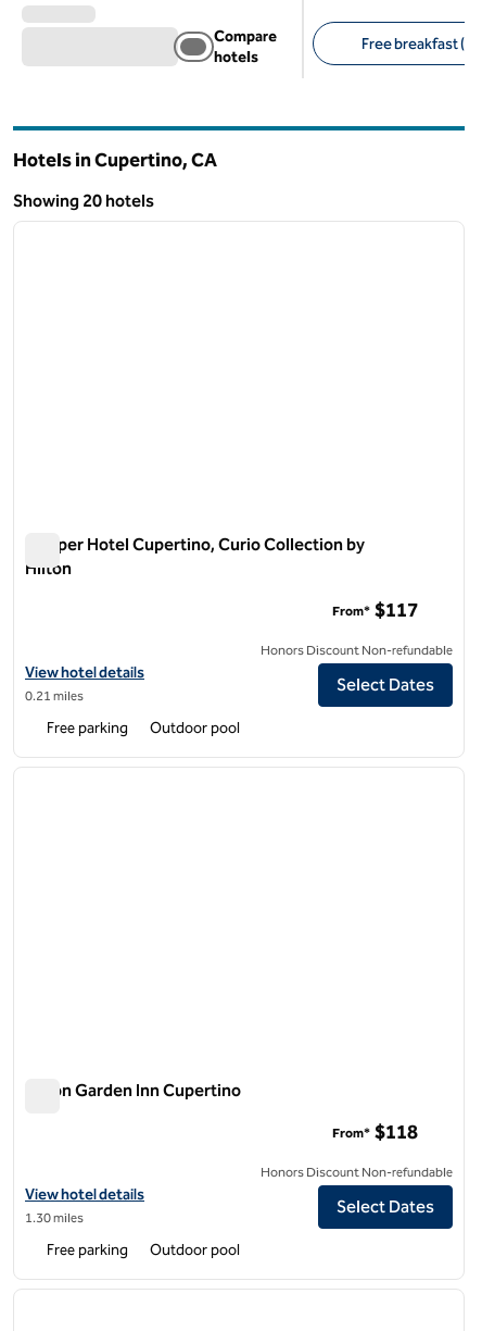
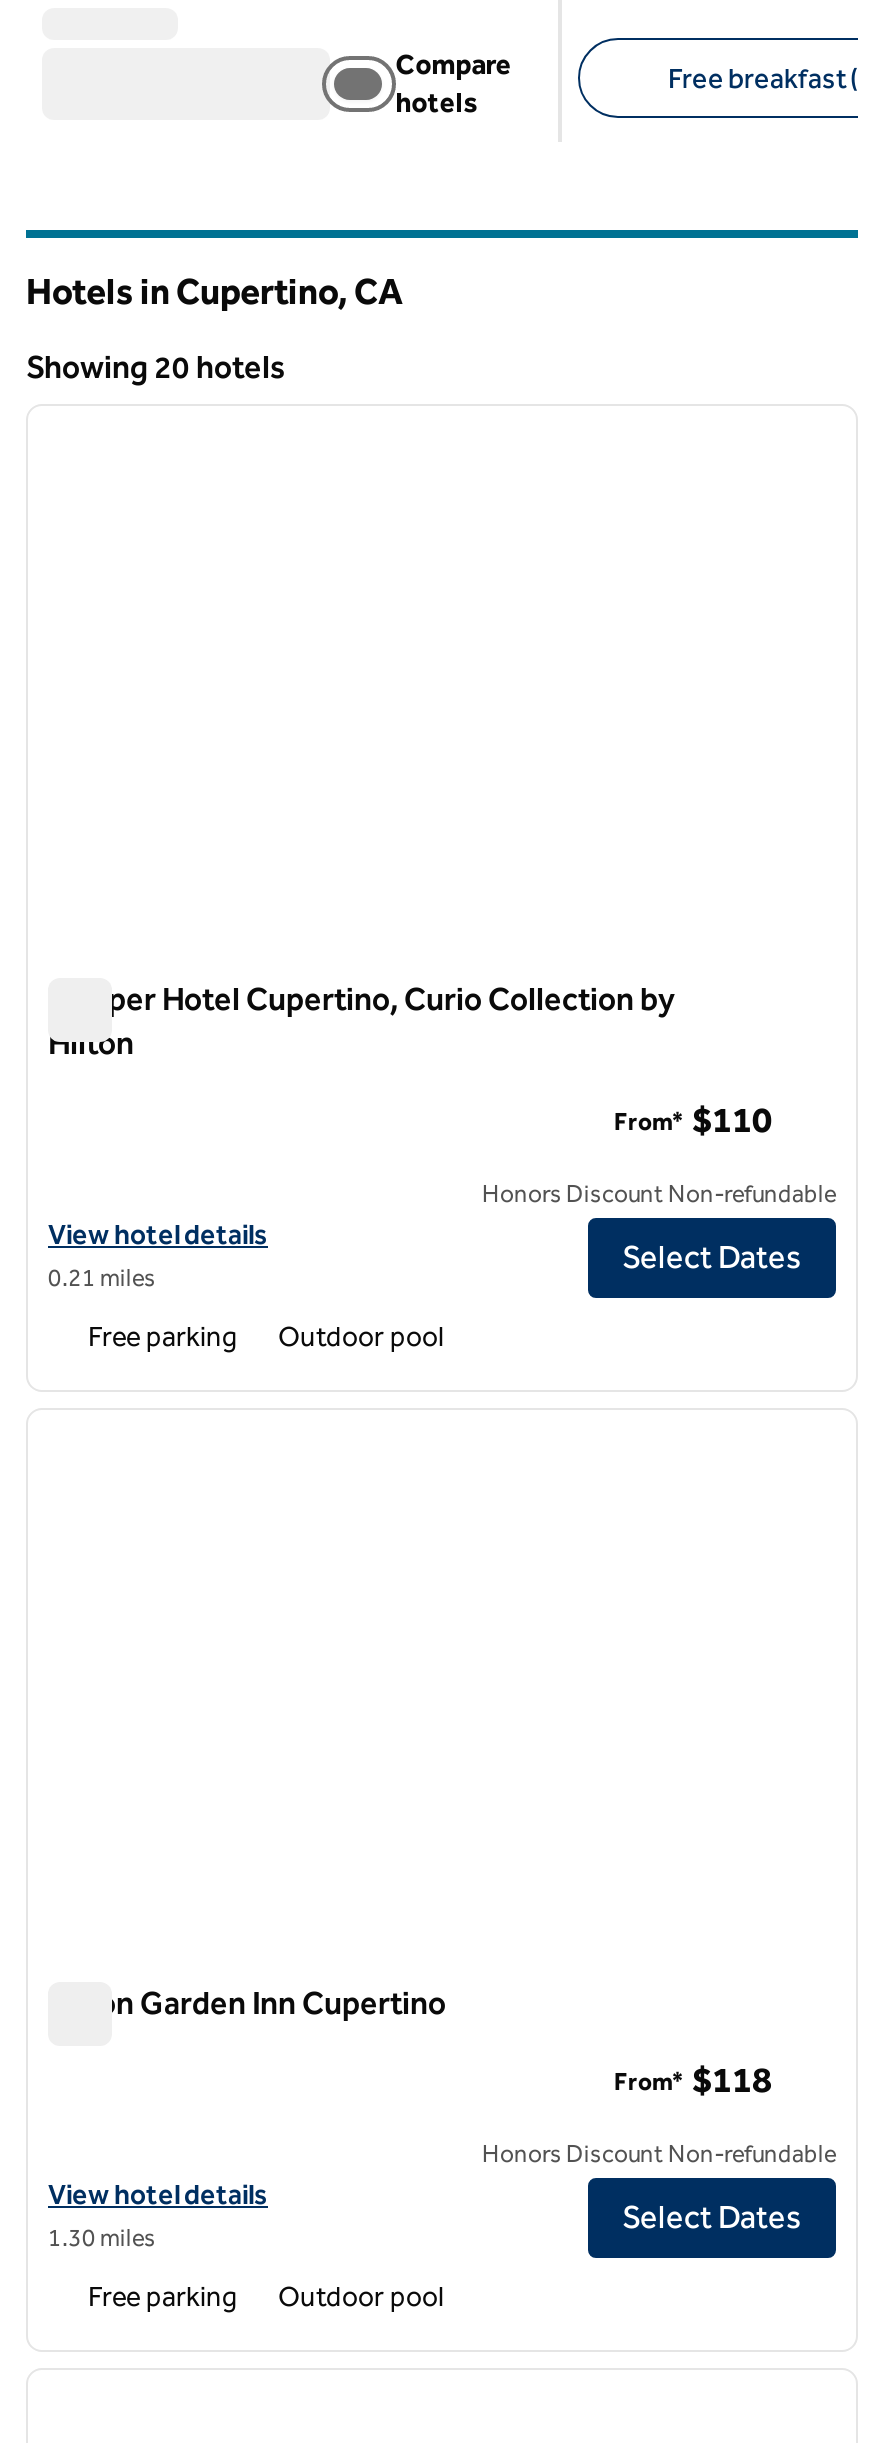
- From* $117
+ From* $110
